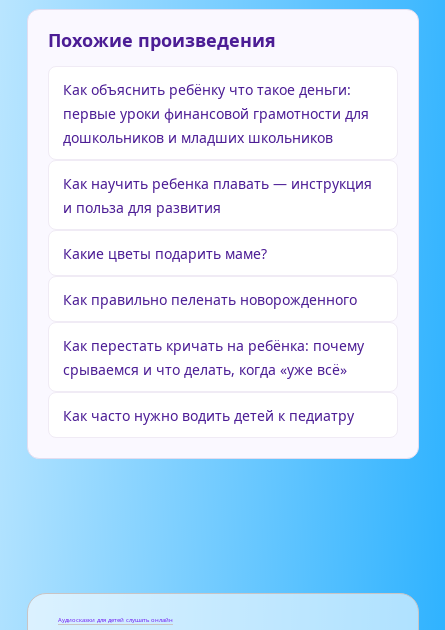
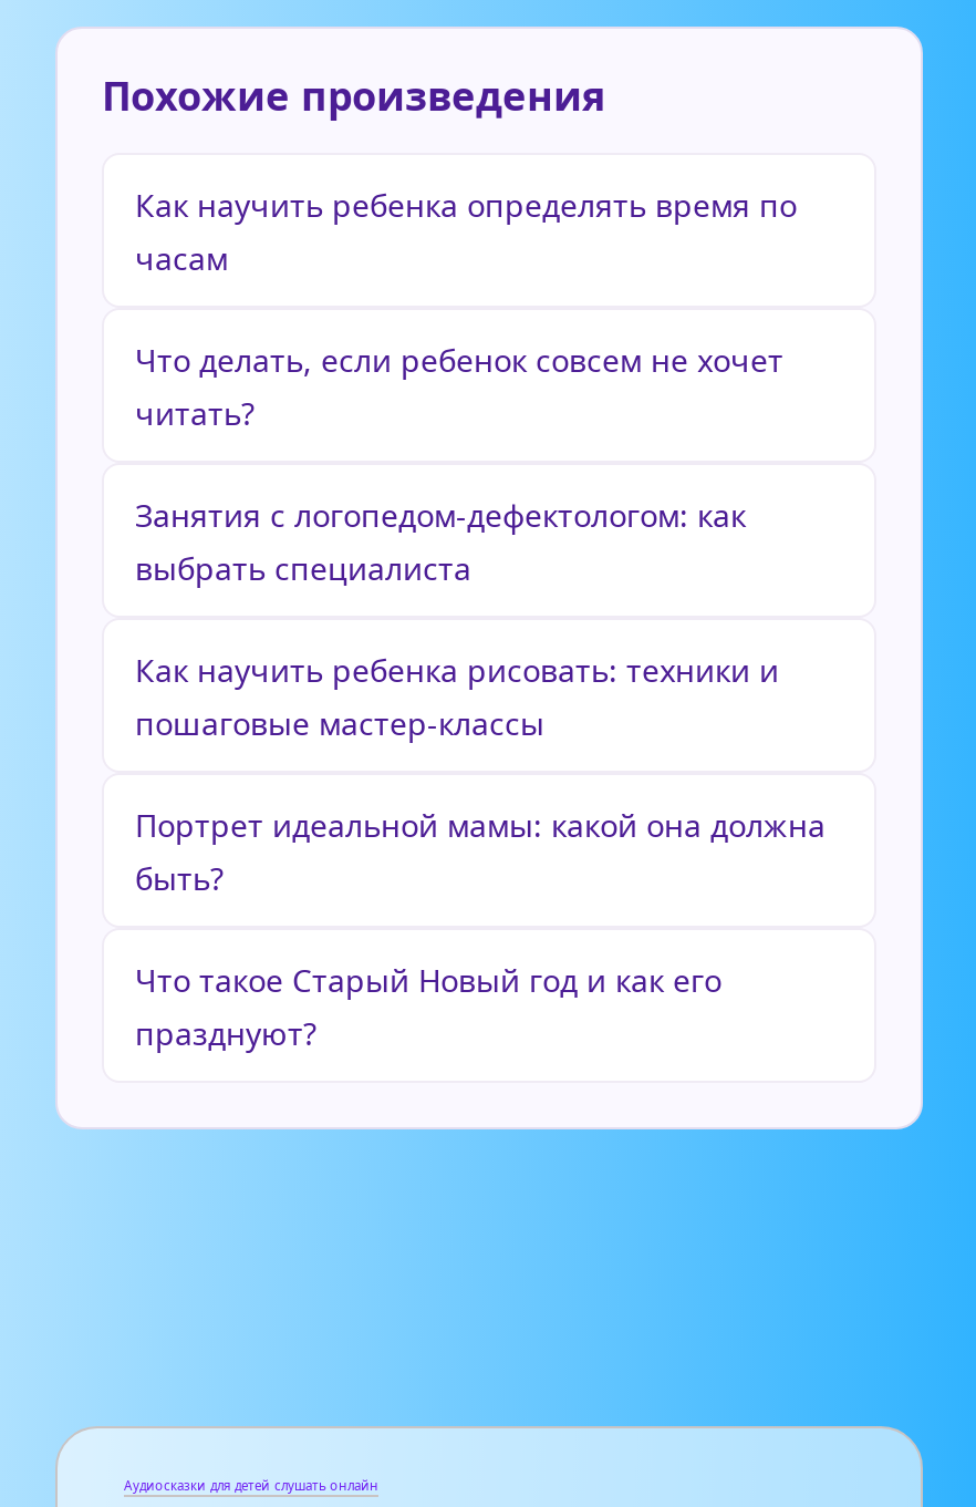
- Как объяснить ребёнку что такое деньги:
- первые уроки финансовой грамотности для
- дошкольников и младших школьников
+ Как научить ребенка определять время по
+ часам

- Как научить ребенка плавать — инструкция
- и польза для развития
+ Что делать, если ребенок совсем не хочет
+ читать?

- Какие цветы подарить маме?
+ Занятия с логопедом-дефектологом: как
+ выбрать специалиста

- Как правильно пеленать новорожденного
+ Как научить ребенка рисовать: техники и
+ пошаговые мастер-классы

- Как перестать кричать на ребёнка: почему
- срываемся и что делать, когда «уже всё»
+ Портрет идеальной мамы: какой она должна
+ быть?

- Как часто нужно водить детей к педиатру
+ Что такое Старый Новый год и как его
+ празднуют?
